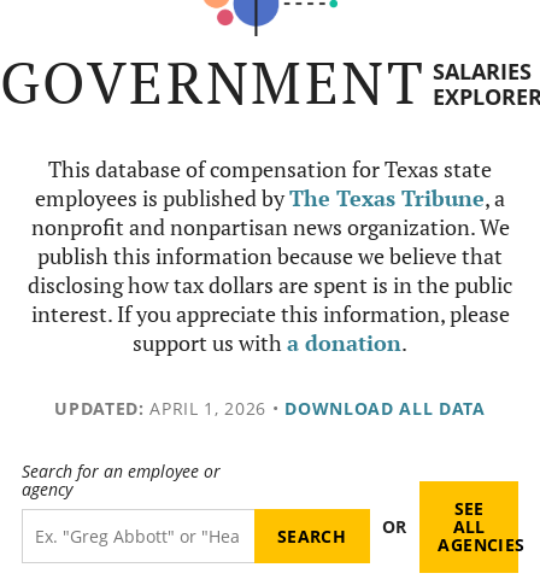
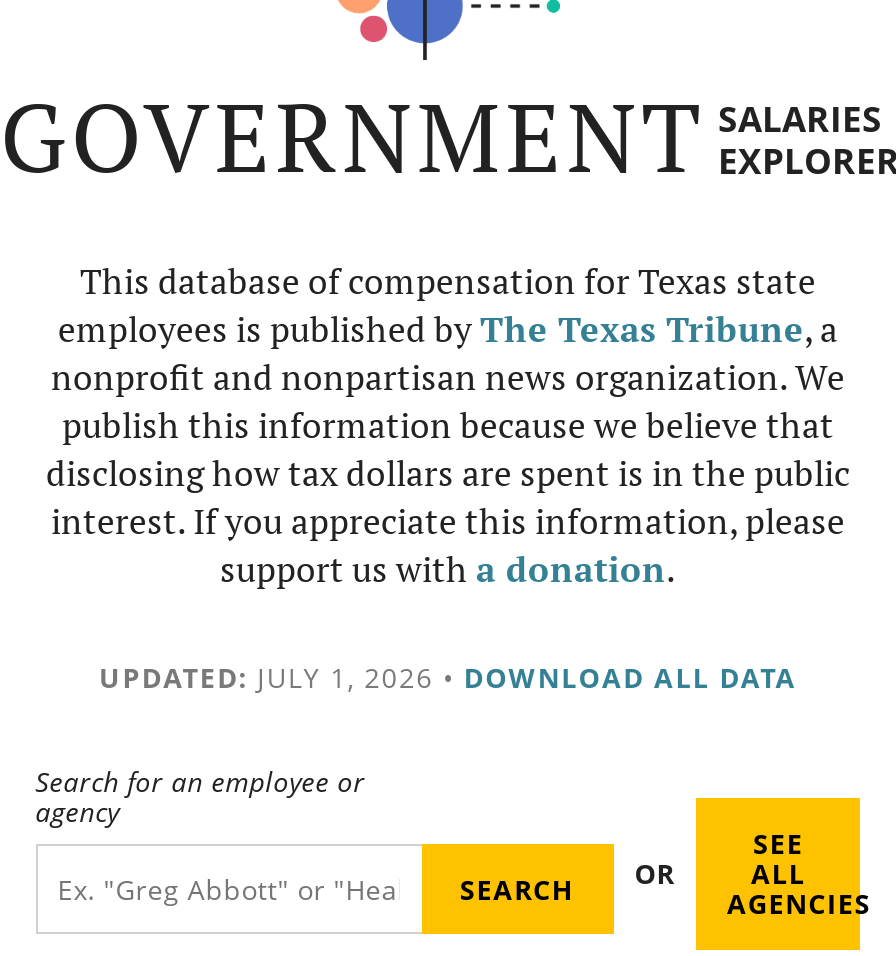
- UPDATED: APRIL 1, 2026 • DOWNLOAD ALL DATA
+ UPDATED: JULY 1, 2026 • DOWNLOAD ALL DATA
